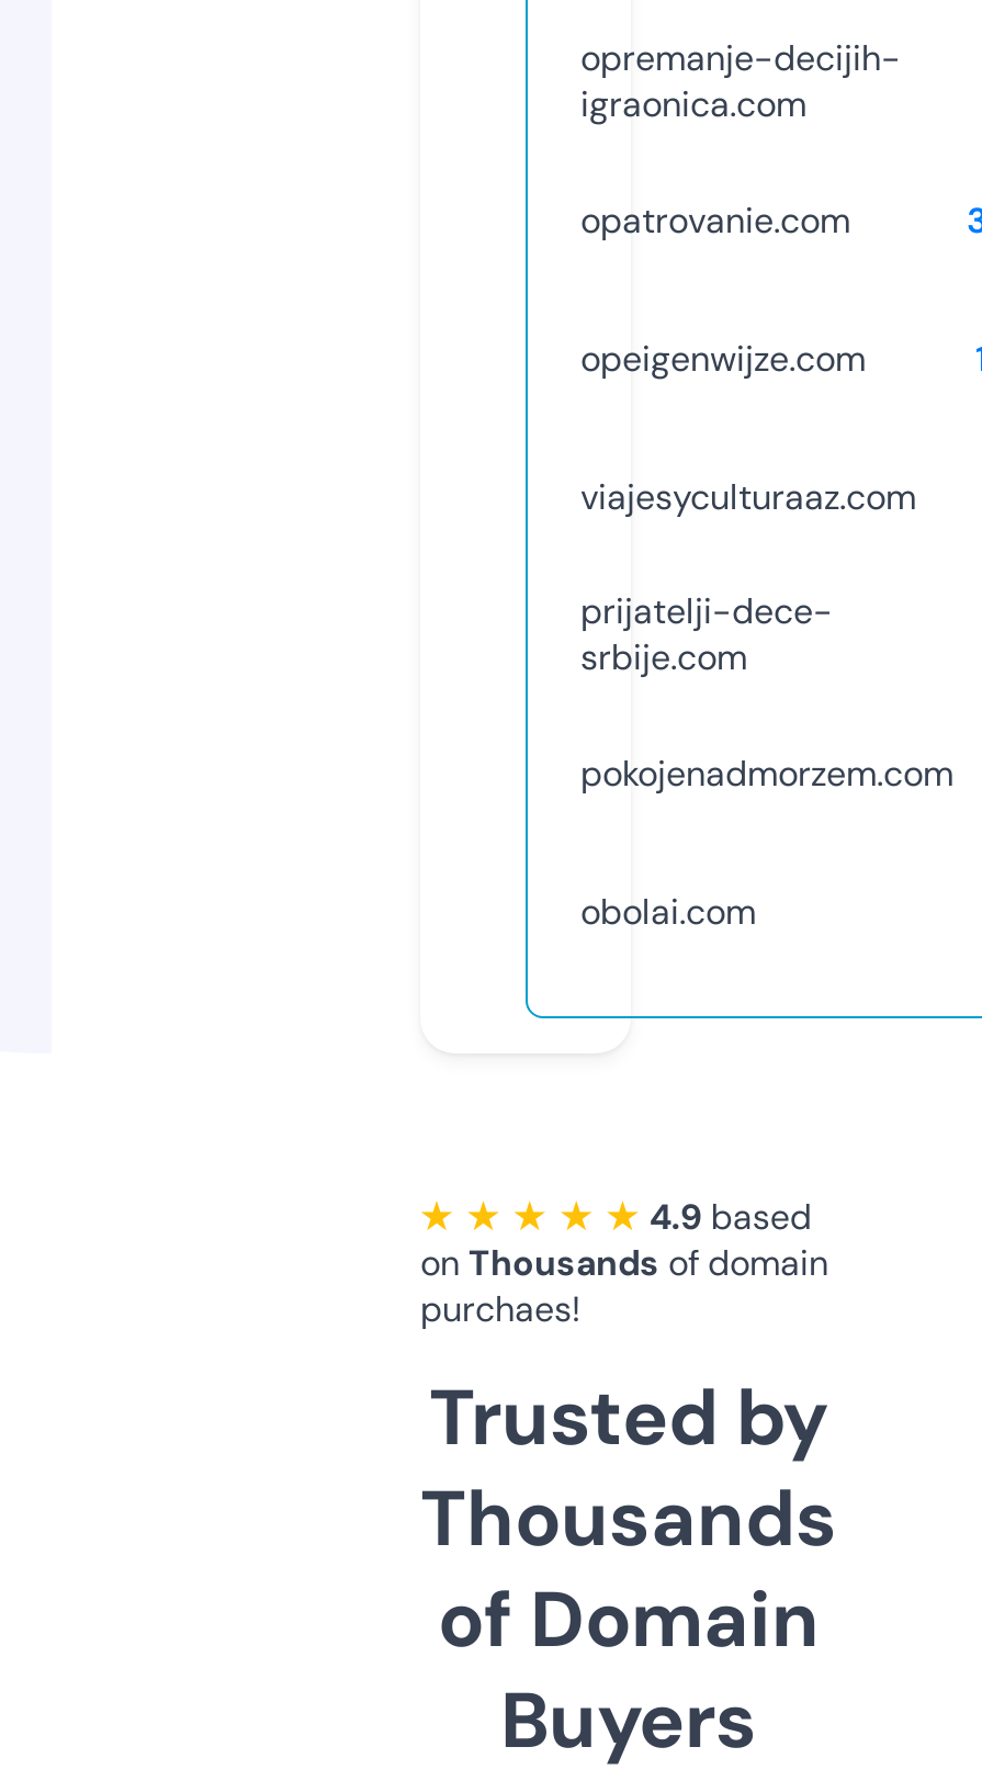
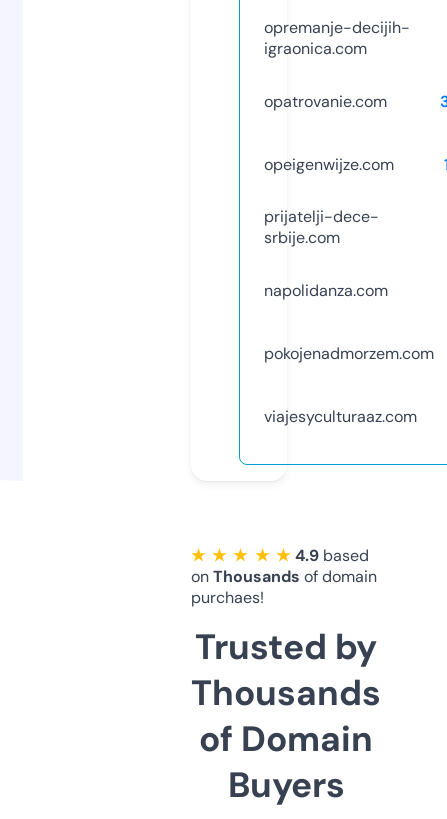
moved down: viajesyculturaaz.com

moved up: prijatelji-dece- | srbije.com

+ napolidanza.com

- obolai.com
